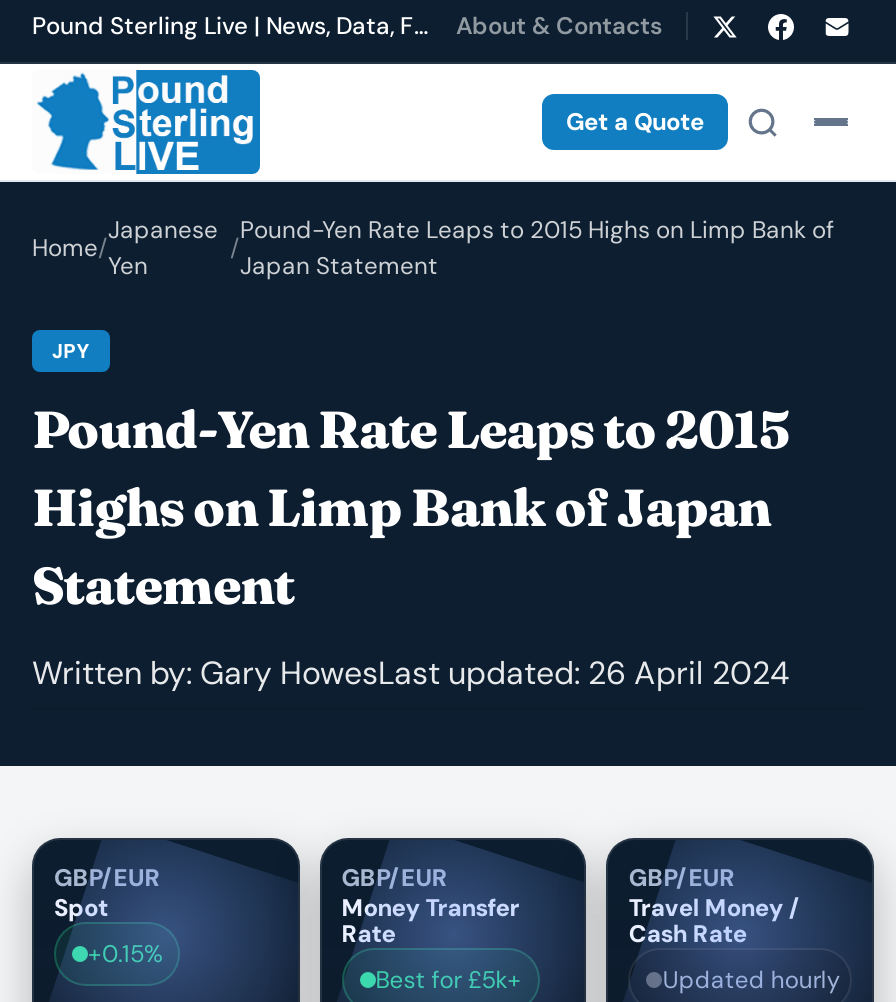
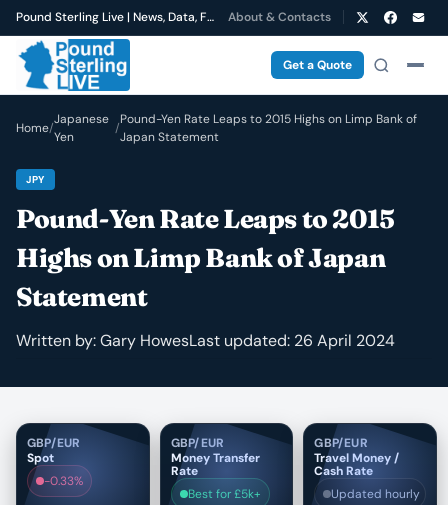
- +0.15%
+ -0.33%
